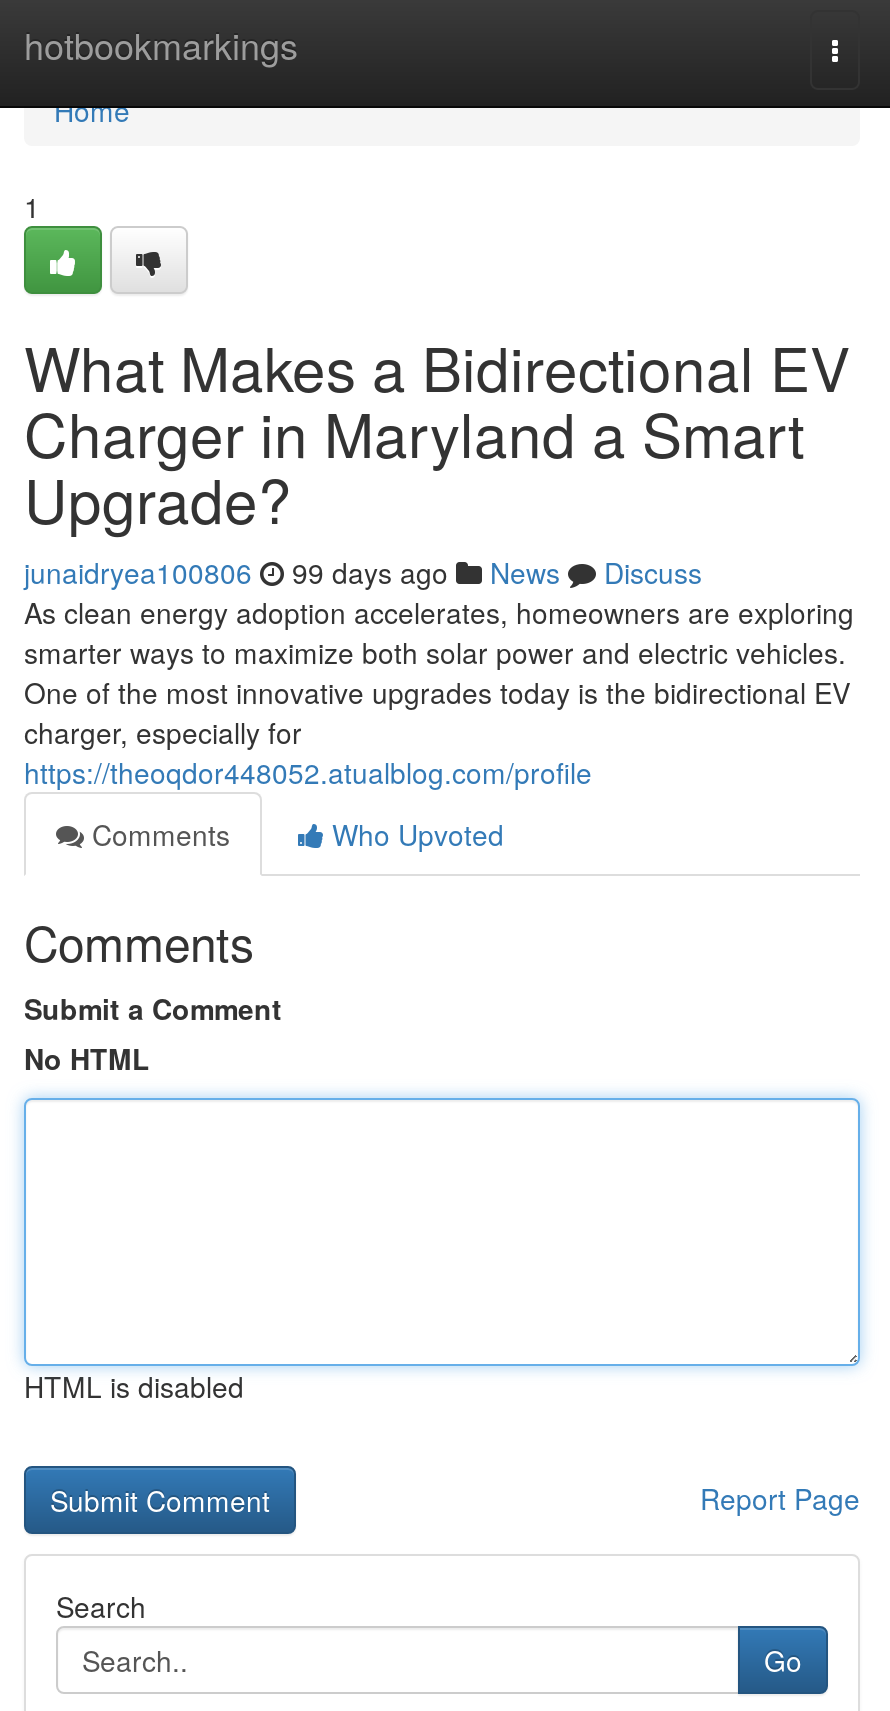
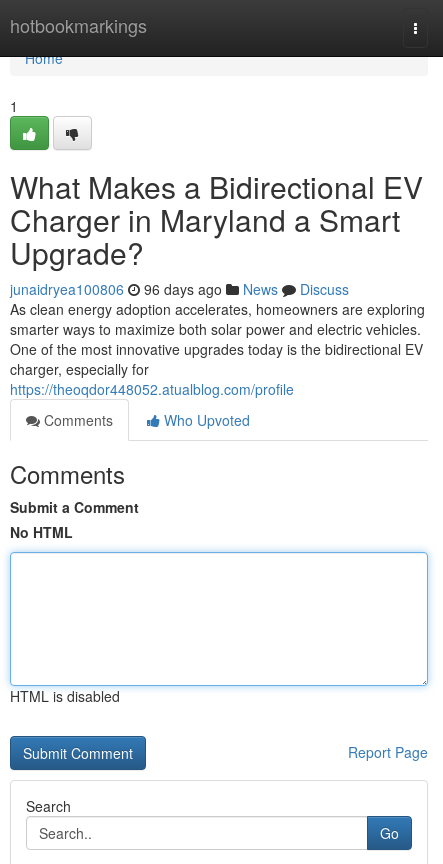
- junaidryea100806 99 days ago News Discuss
+ junaidryea100806 96 days ago News Discuss
